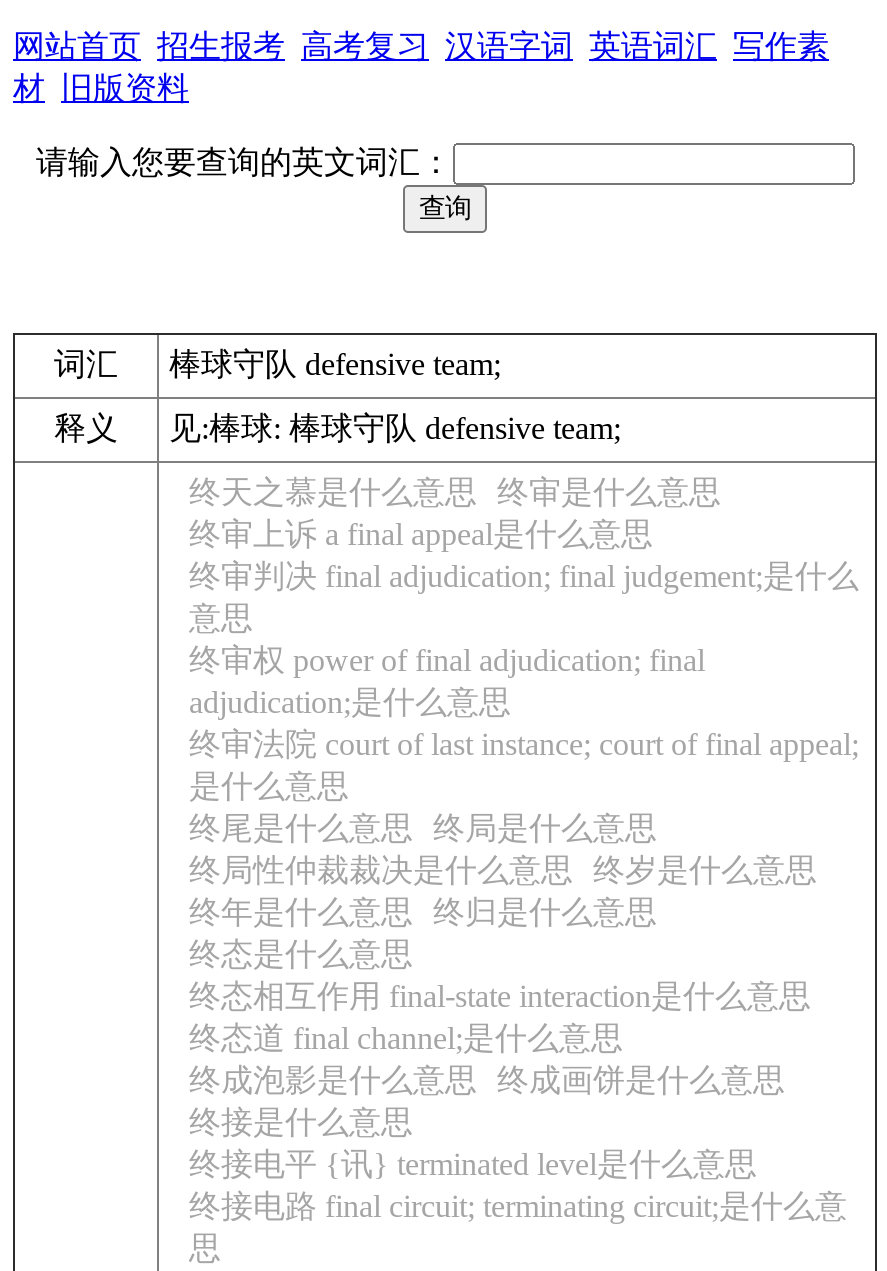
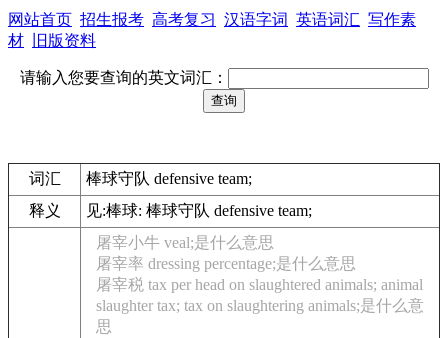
- 终天之慕是什么意思 终审是什么意思
- 终审上诉 a final appeal是什么意思
- 终审判决 final adjudication; final judgement;是什么
- 意思
- 终审权 power of final adjudication; final
- adjudication;是什么意思
- 终审法院 court of last instance; court of final appeal;
- 是什么意思
- 终尾是什么意思 终局是什么意思
- 终局性仲裁裁决是什么意思 终岁是什么意思
- 终年是什么意思 终归是什么意思
- 终态是什么意思
- 终态相互作用 final-state interaction是什么意思
- 终态道 final channel;是什么意思
- 终成泡影是什么意思 终成画饼是什么意思
- 终接是什么意思
- 终接电平 {讯} terminated level是什么意思
- 终接电路 final circuit; terminating circuit;是什么意
+ 屠宰小牛 veal;是什么意思
+ 屠宰率 dressing percentage;是什么意思
+ 屠宰税 tax per head on slaughtered animals; animal
+ slaughter tax; tax on slaughtering animals;是什么意
